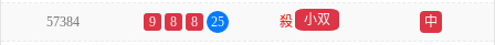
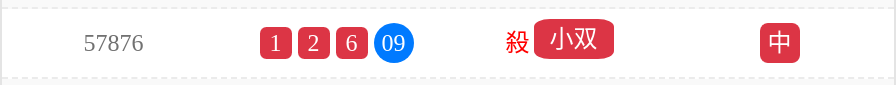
- 57384
+ 57876

- 9
+ 1

- 8
+ 2

- 8
+ 6

- 25
+ 09
